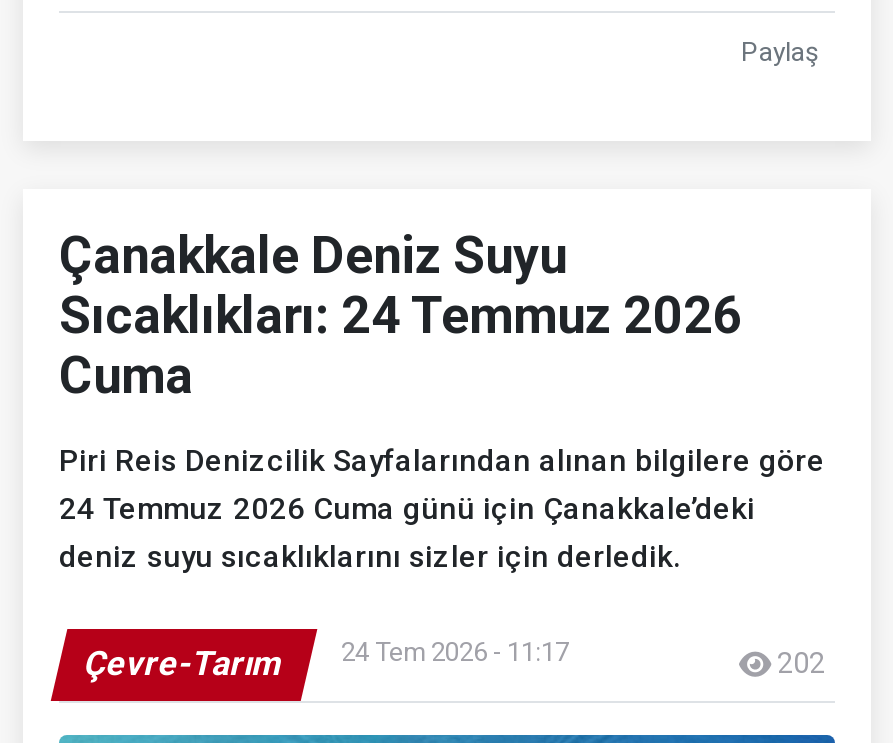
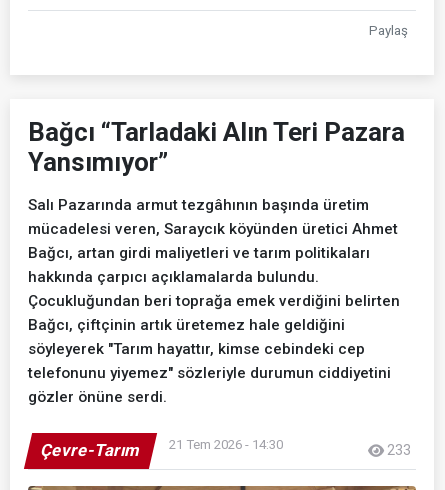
- Çanakkale Deniz Suyu
- Sıcaklıkları: 24 Temmuz 2026
- Cuma
+ Bağcı “Tarladaki Alın Teri Pazara
+ Yansımıyor”

- Piri Reis Denizcilik Sayfalarından alınan bilgilere göre
- 24 Temmuz 2026 Cuma günü için Çanakkale’deki
- deniz suyu sıcaklıklarını sizler için derledik.
+ Salı Pazarında armut tezgâhının başında üretim
+ mücadelesi veren, Saraycık köyünden üretici Ahmet
+ Bağcı, artan girdi maliyetleri ve tarım politikaları
+ hakkında çarpıcı açıklamalarda bulundu.
+ Çocukluğundan beri toprağa emek verdiğini belirten
+ Bağcı, çiftçinin artık üretemez hale geldiğini
+ söyleyerek "Tarım hayattır, kimse cebindeki cep
+ telefonunu yiyemez" sözleriyle durumun ciddiyetini
+ gözler önüne serdi.

- 24 Tem 2026 - 11:17
- 202
+ 21 Tem 2026 - 14:30
+ 233
